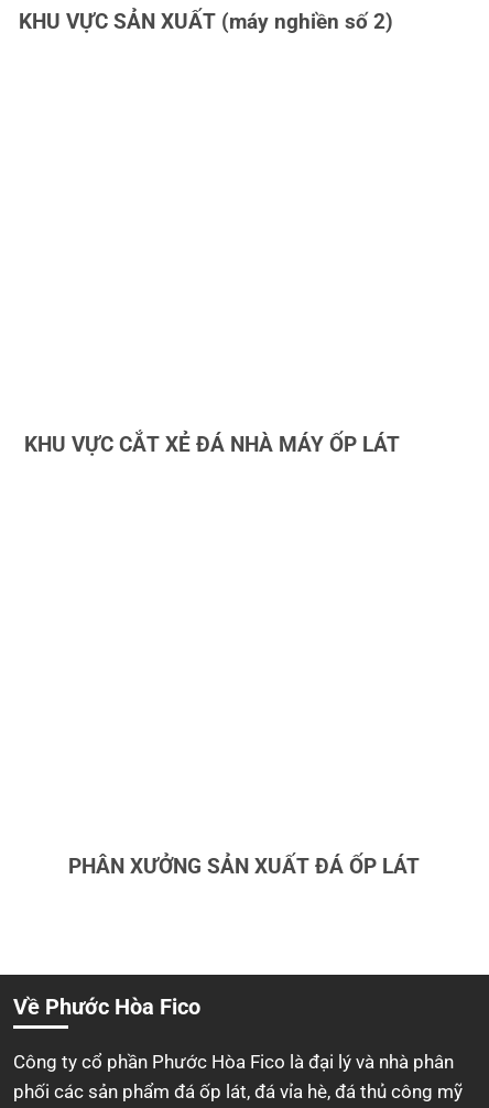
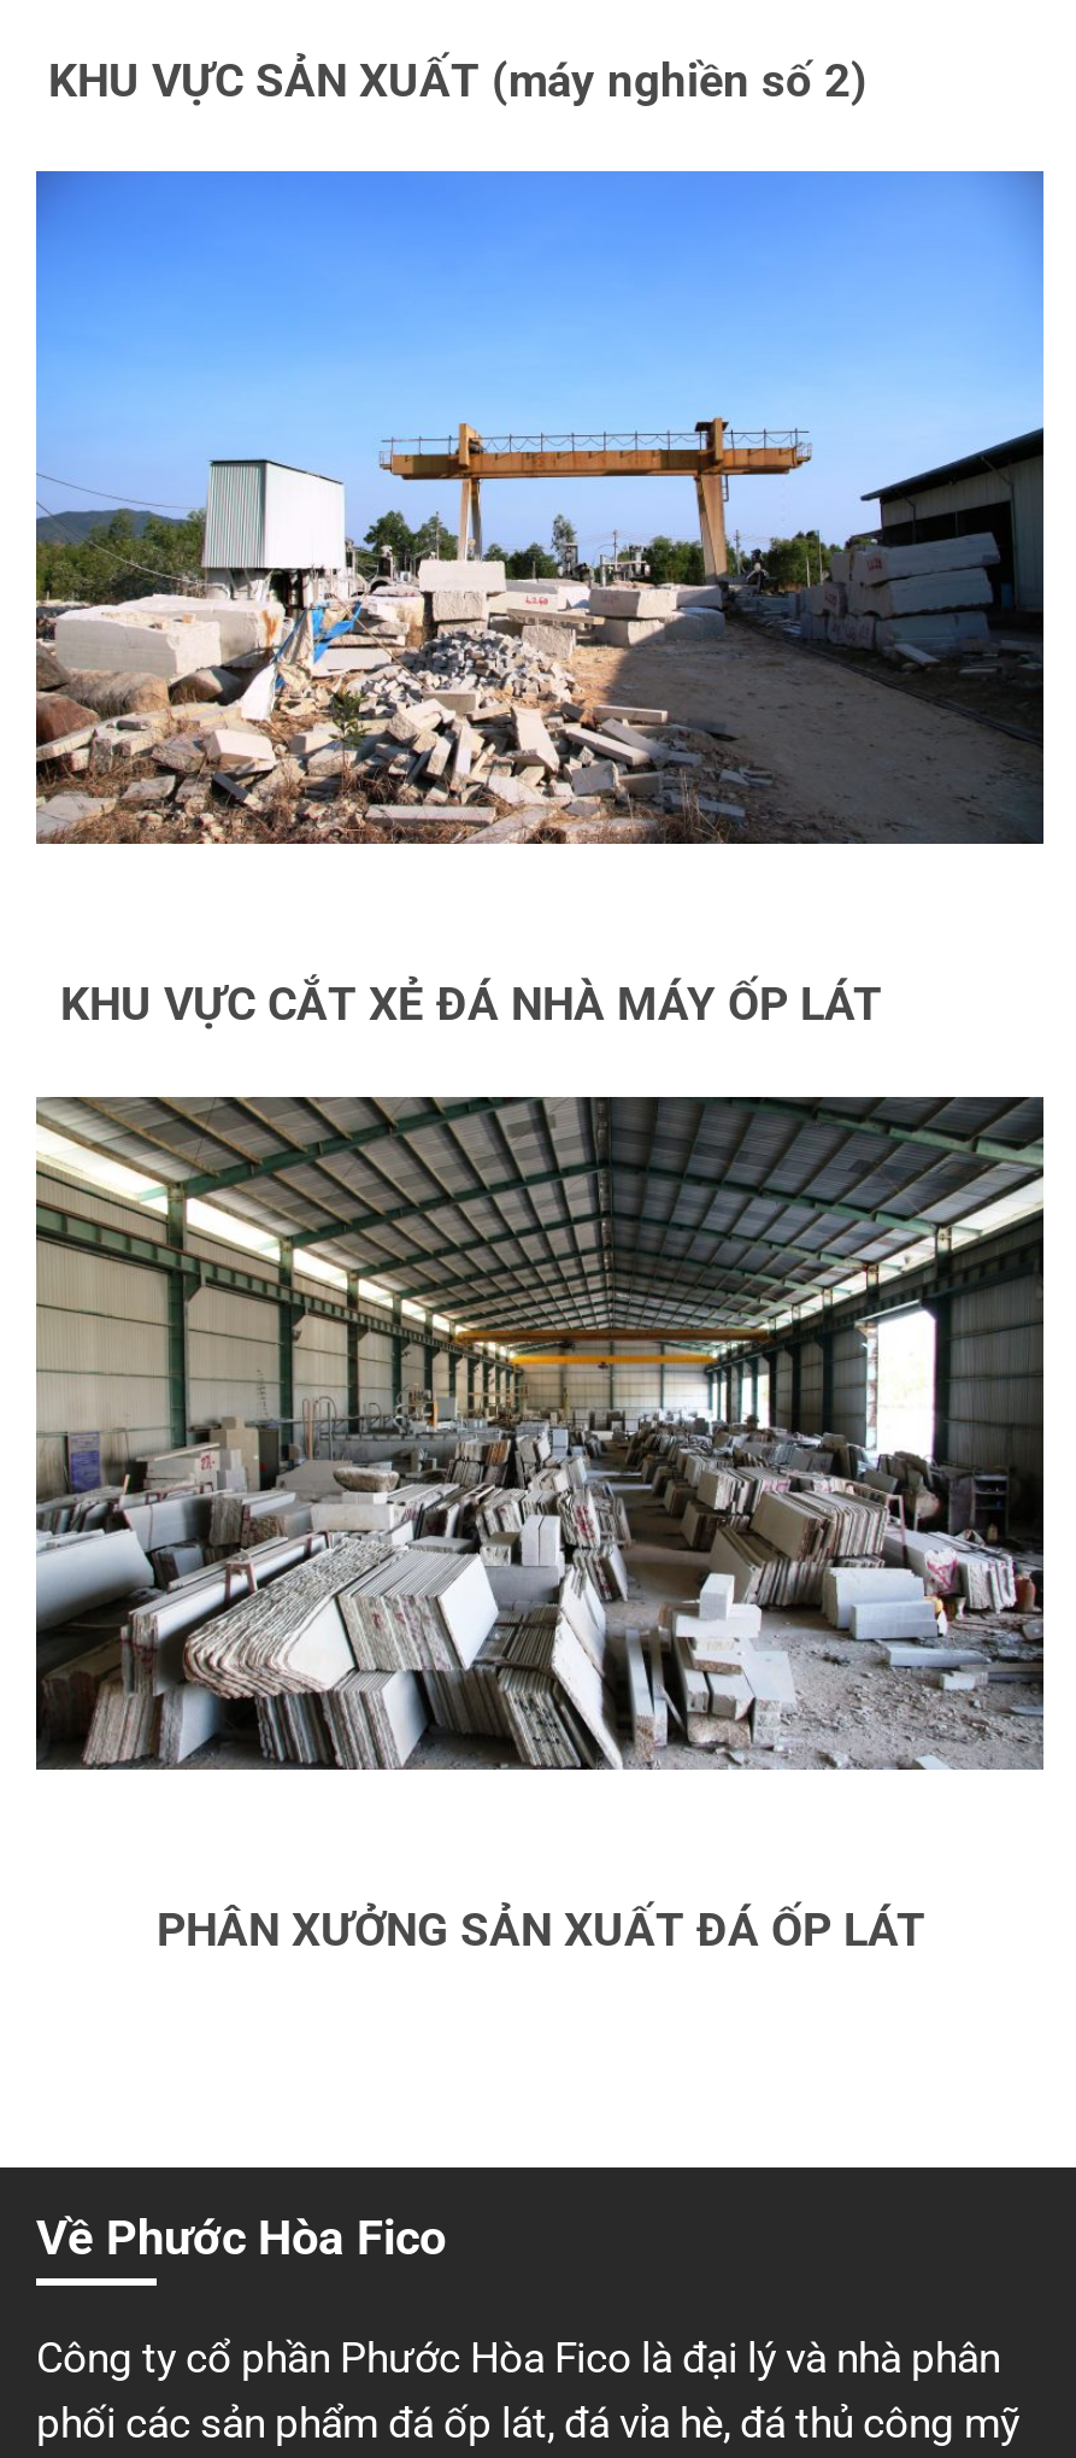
+ [image]

+ [image]
